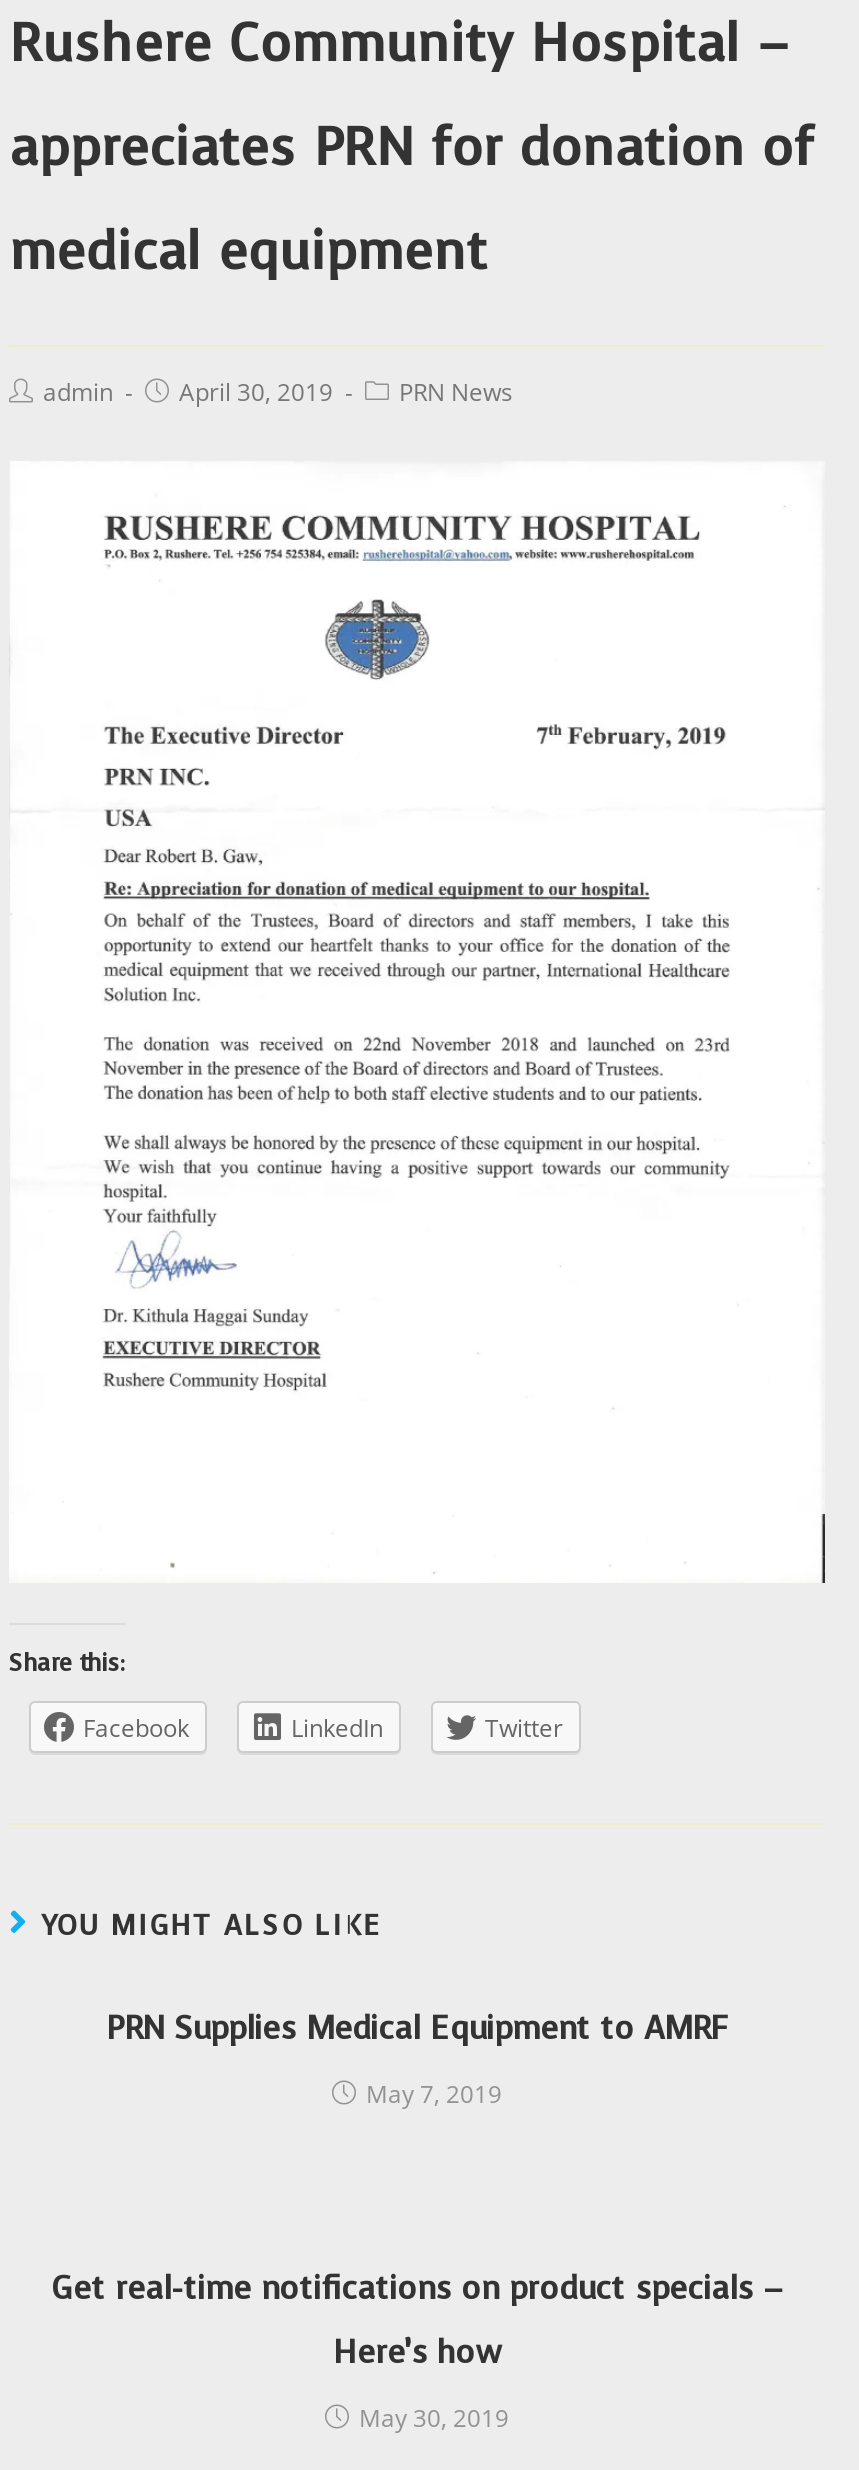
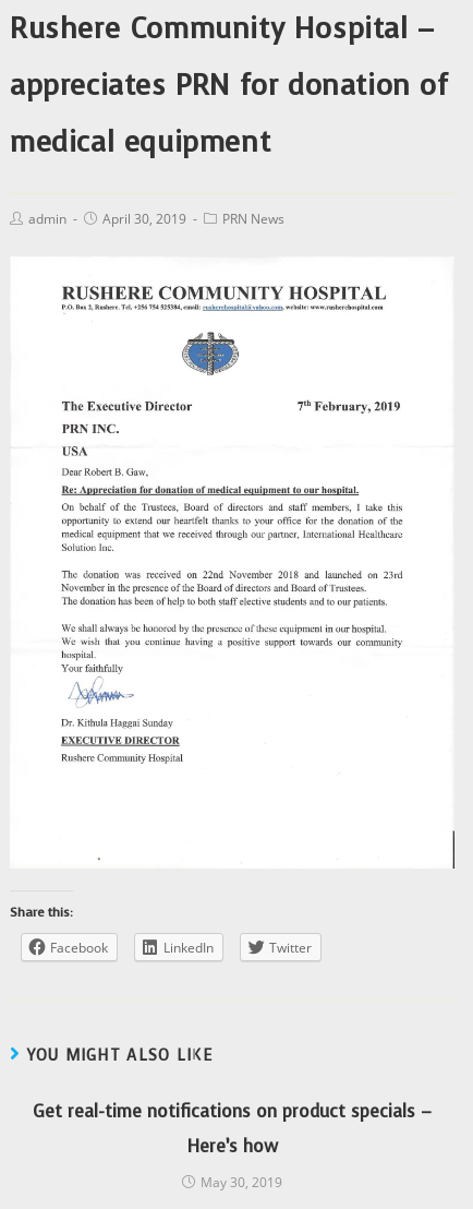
- PRN Supplies Medical Equipment to AMRF
- May 7, 2019
